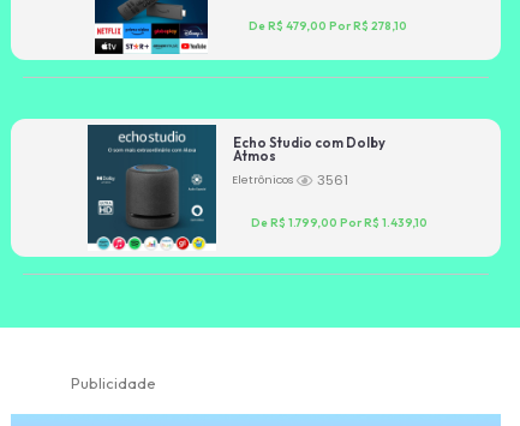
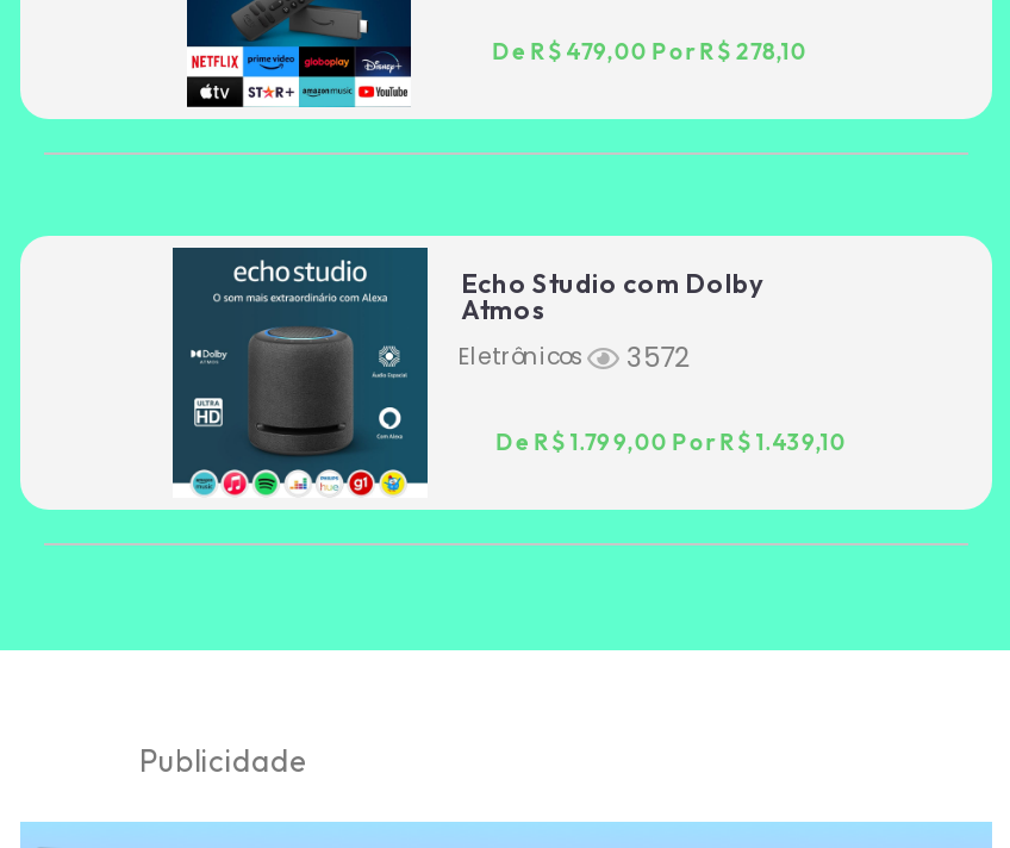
- Eletrônicos 3561
+ Eletrônicos 3572
